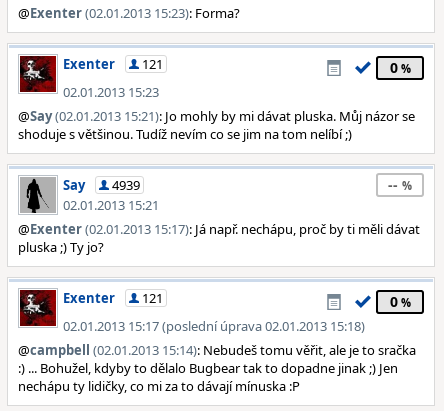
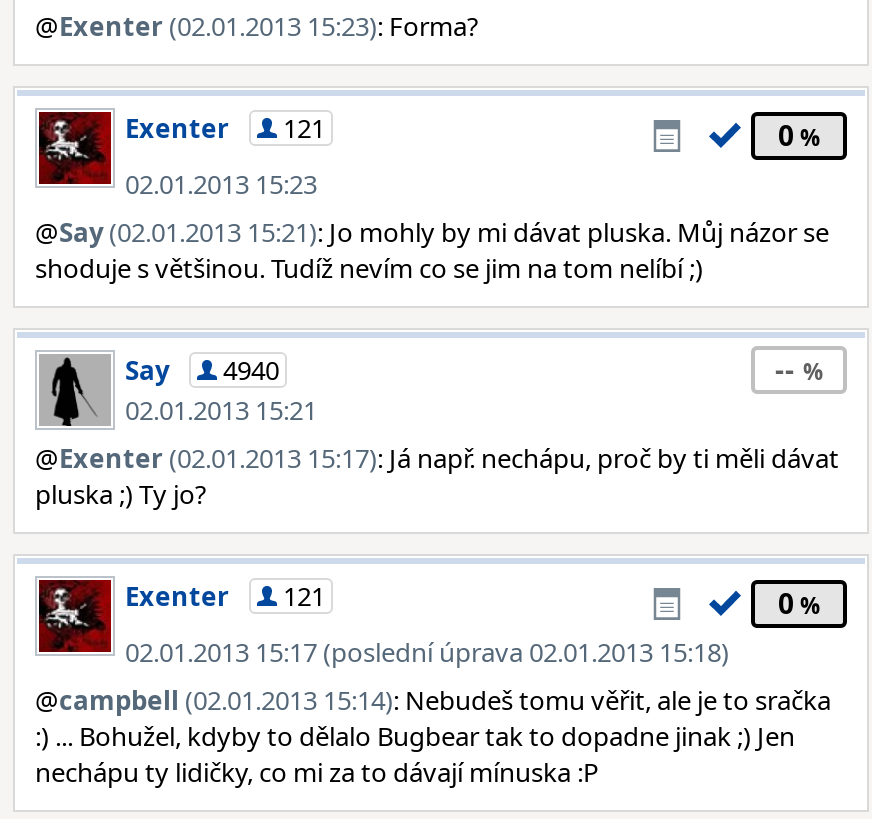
- Say 4939
+ Say 4940
